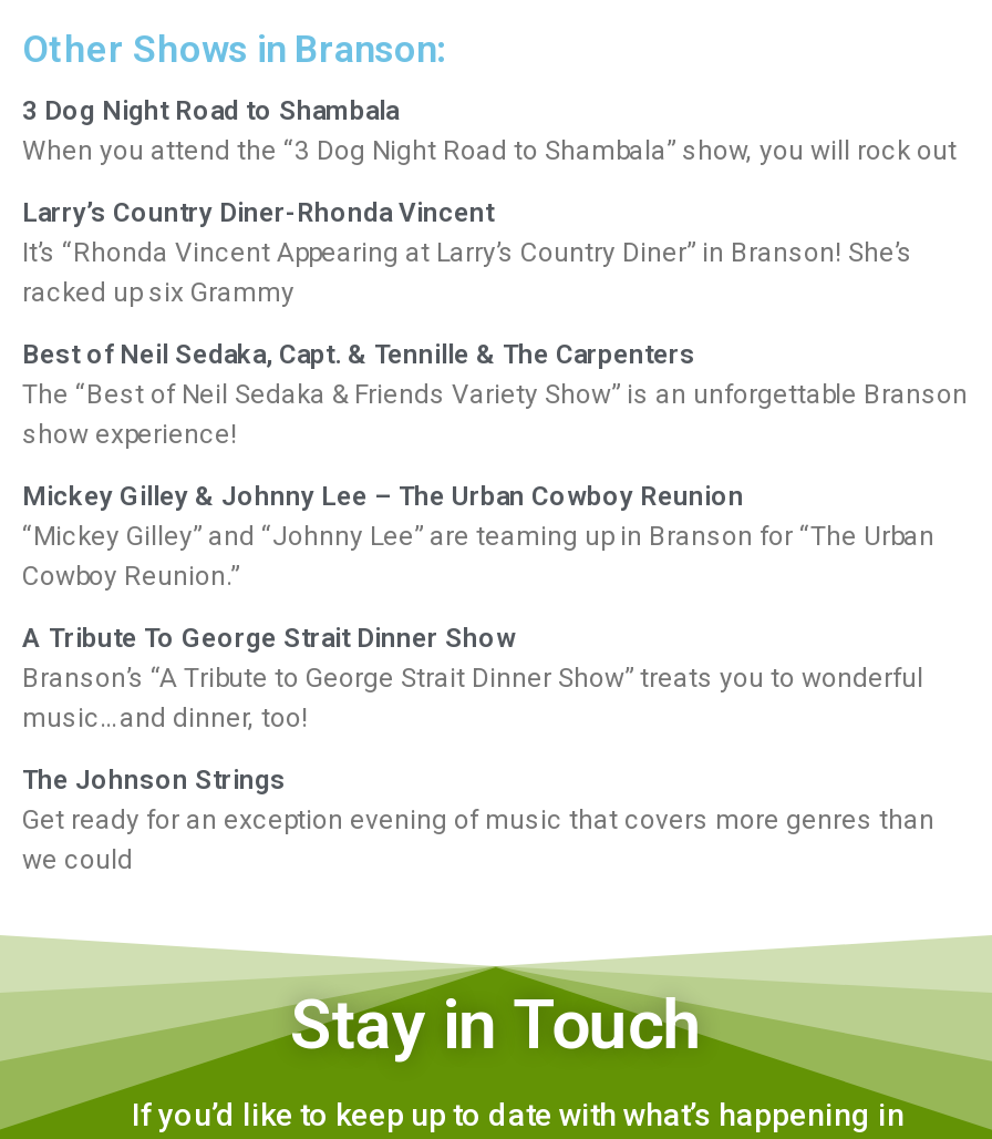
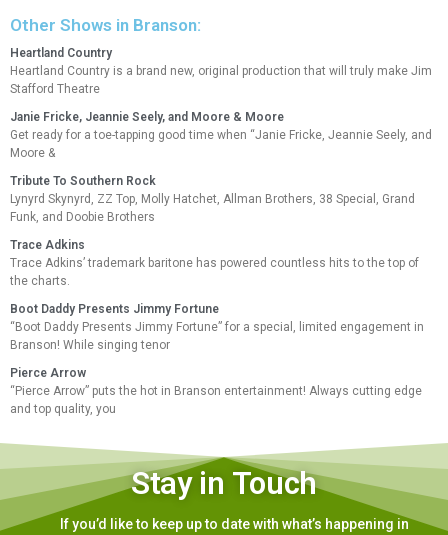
- 3 Dog Night Road to Shambala
- When you attend the “3 Dog Night Road to Shambala” show, you will rock out
+ Heartland Country
+ Heartland Country is a brand new, original production that will truly make Jim
+ Stafford Theatre

- Larry’s Country Diner-Rhonda Vincent
- It’s “Rhonda Vincent Appearing at Larry’s Country Diner” in Branson! She’s
- racked up six Grammy
+ Janie Fricke, Jeannie Seely, and Moore & Moore
+ Get ready for a toe-tapping good time when “Janie Fricke, Jeannie Seely, and
+ Moore &

- Best of Neil Sedaka, Capt. & Tennille & The Carpenters
- The “Best of Neil Sedaka & Friends Variety Show” is an unforgettable Branson
- show experience!
+ Tribute To Southern Rock
+ Lynyrd Skynyrd, ZZ Top, Molly Hatchet, Allman Brothers, 38 Special, Grand
+ Funk, and Doobie Brothers

- Mickey Gilley & Johnny Lee – The Urban Cowboy Reunion
- “Mickey Gilley” and “Johnny Lee” are teaming up in Branson for “The Urban
- Cowboy Reunion.”
+ Trace Adkins
+ Trace Adkins’ trademark baritone has powered countless hits to the top of
+ the charts.

- A Tribute To George Strait Dinner Show
- Branson’s “A Tribute to George Strait Dinner Show” treats you to wonderful
- music…and dinner, too!
+ Boot Daddy Presents Jimmy Fortune
+ “Boot Daddy Presents Jimmy Fortune” for a special, limited engagement in
+ Branson! While singing tenor

- The Johnson Strings
- Get ready for an exception evening of music that covers more genres than
- we could
+ Pierce Arrow
+ “Pierce Arrow” puts the hot in Branson entertainment! Always cutting edge
+ and top quality, you
